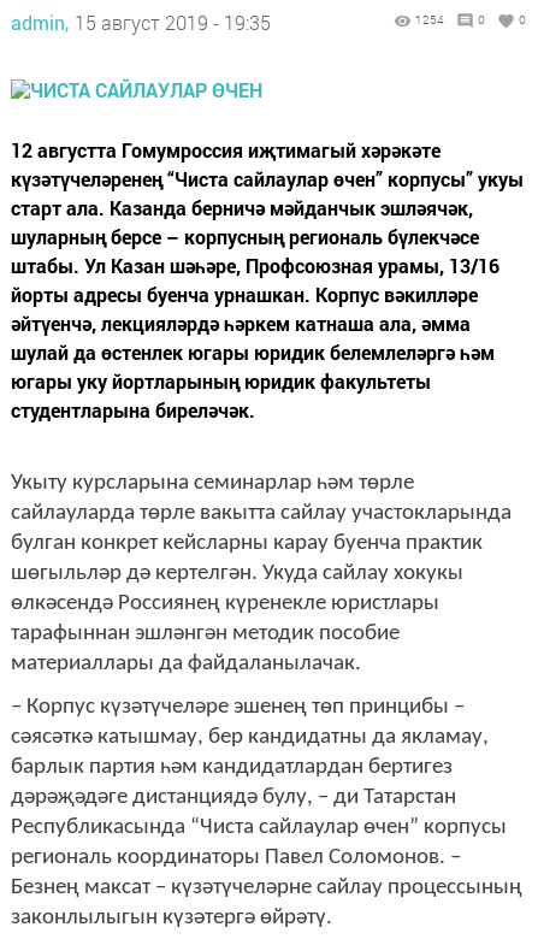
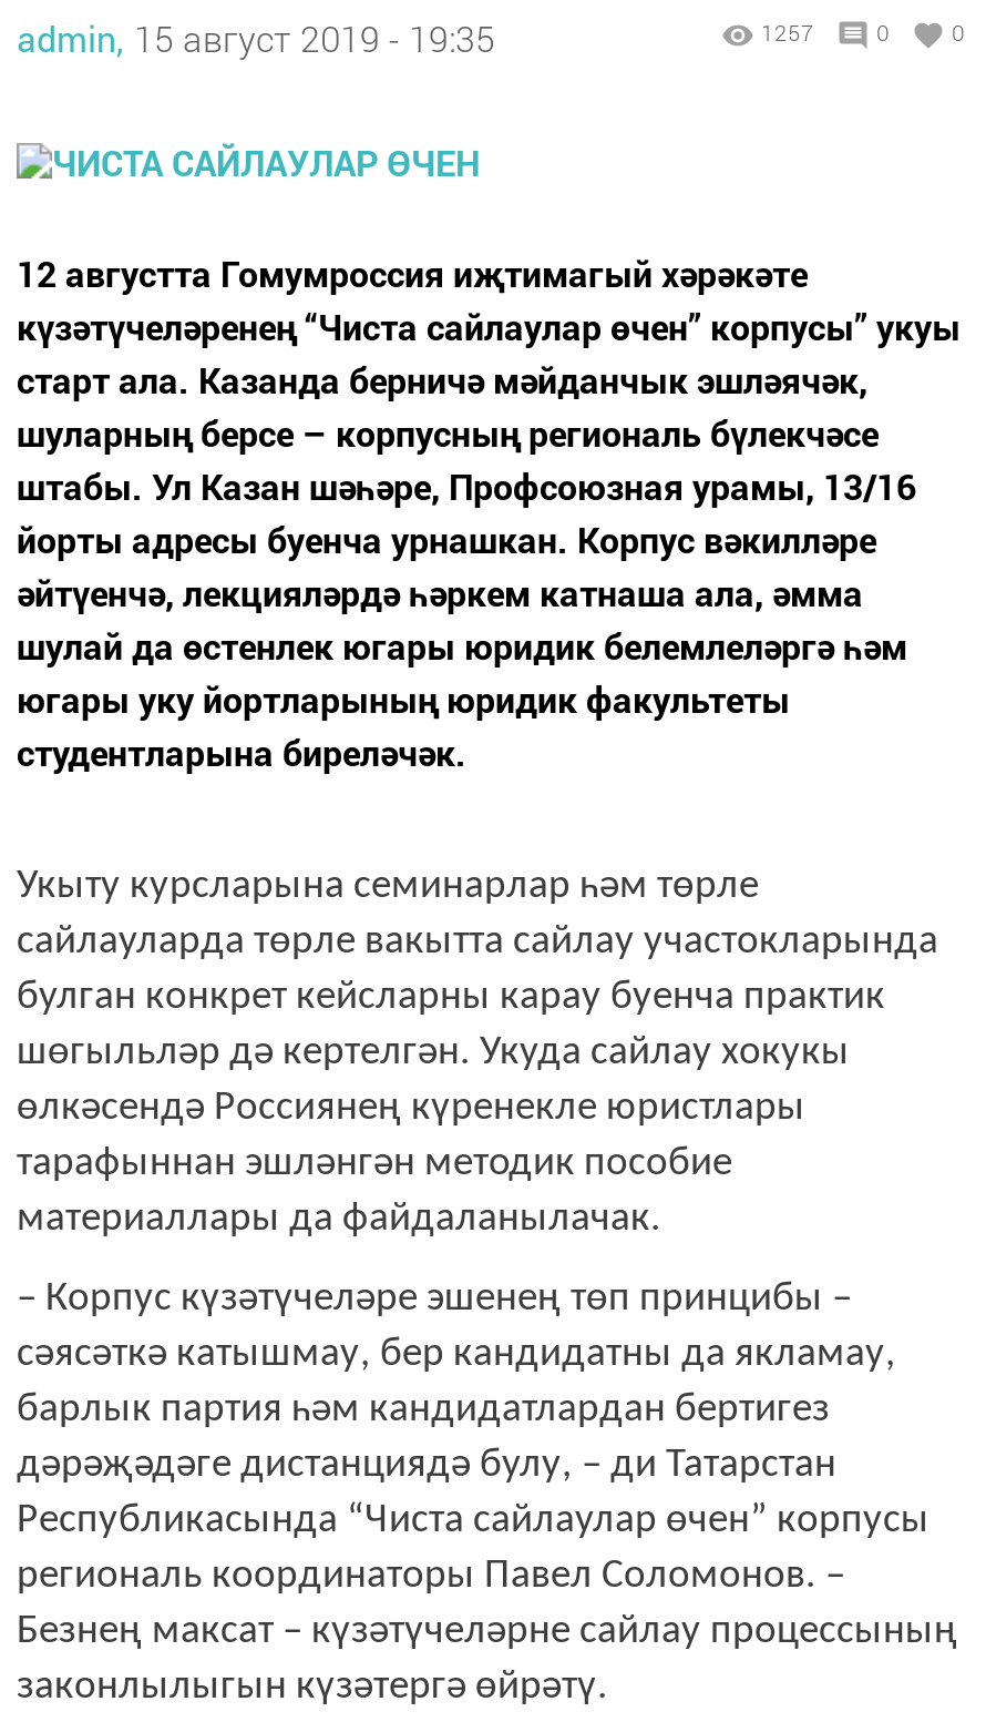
- 1254
+ 1257
